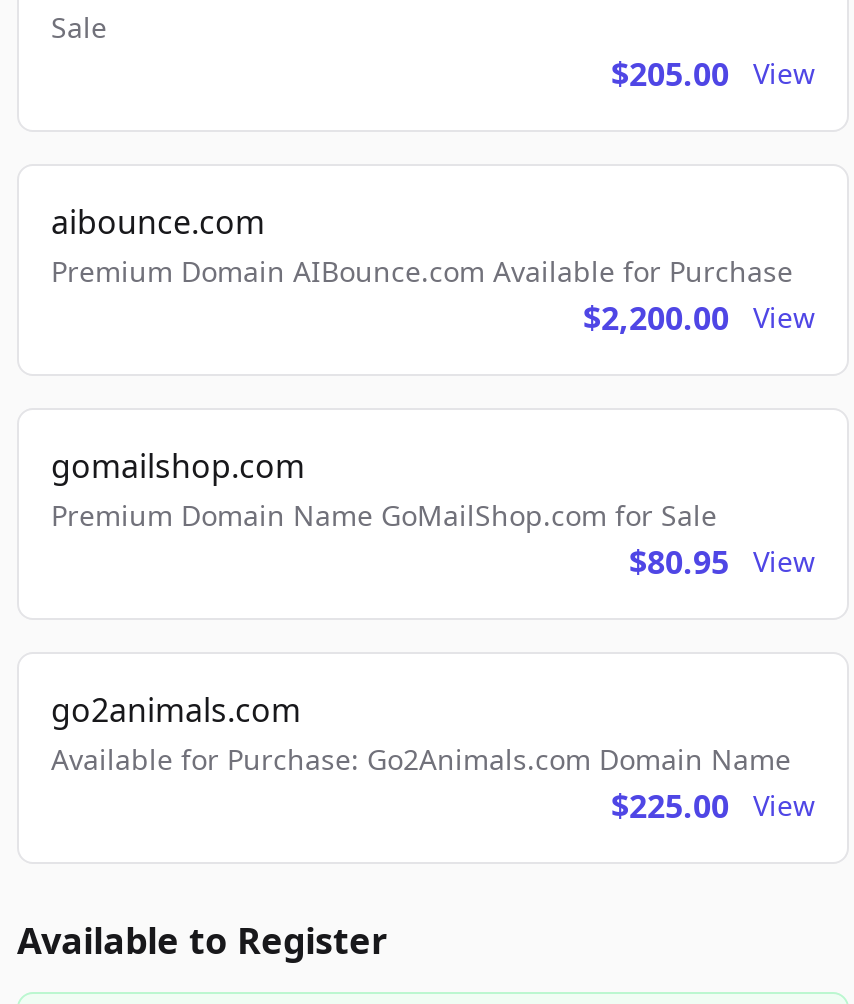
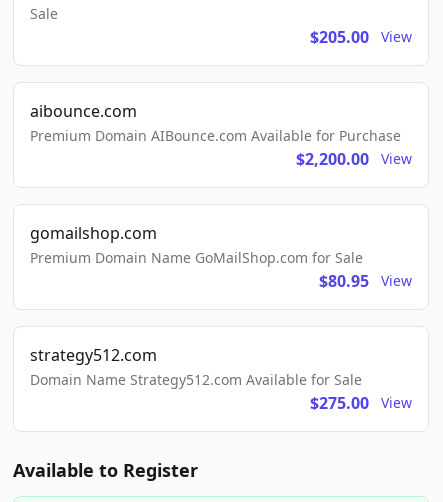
- go2animals.com
- Available for Purchase: Go2Animals.com Domain Name
- $225.00
+ strategy512.com
+ Domain Name Strategy512.com Available for Sale
+ $275.00
